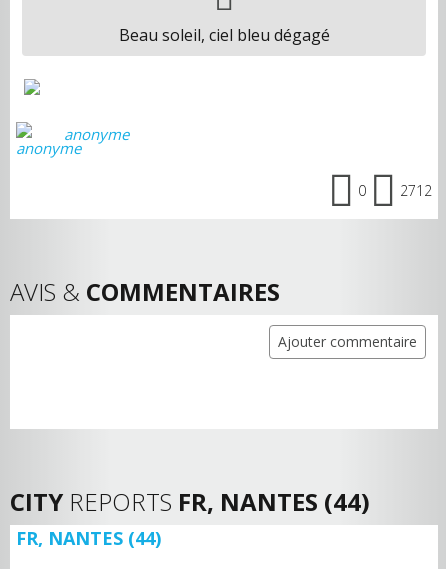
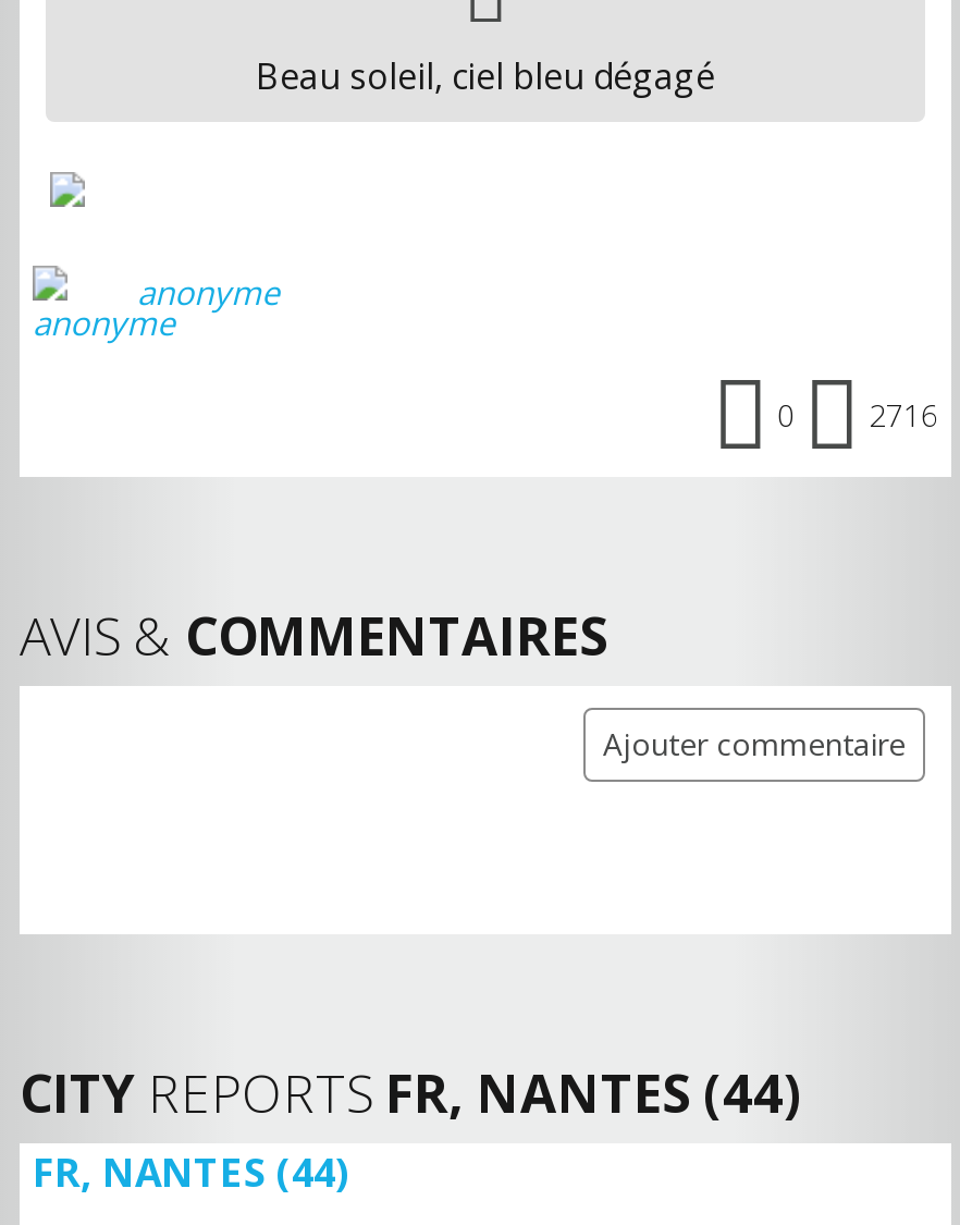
- 0 2712
+ 0 2716
